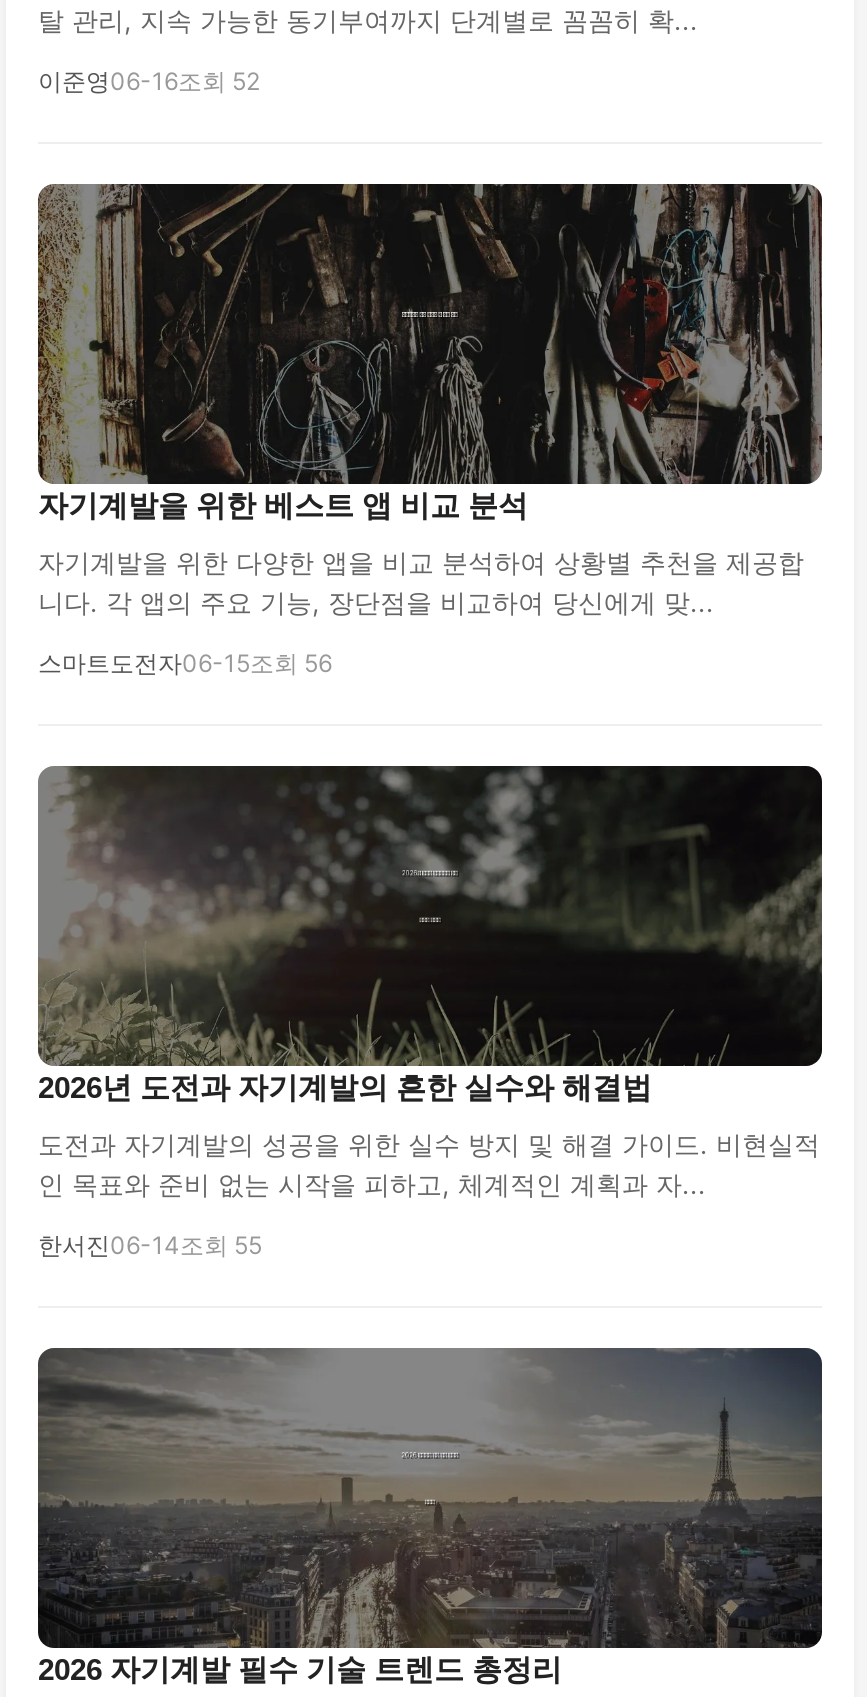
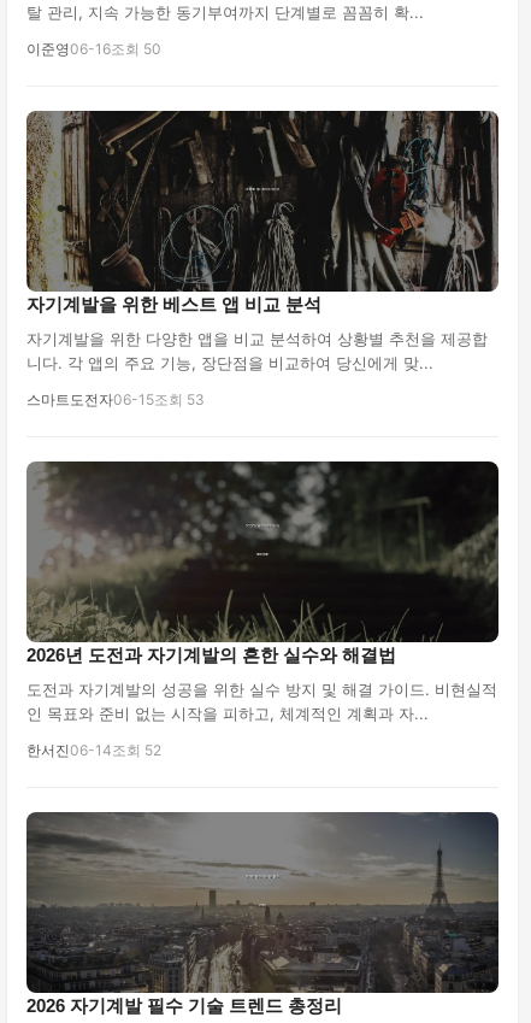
- 이준영06-16조회 52
+ 이준영06-16조회 50

- 스마트도전자06-15조회 56
+ 스마트도전자06-15조회 53

- 한서진 06-14조회 55
+ 한서진 06-14조회 52
